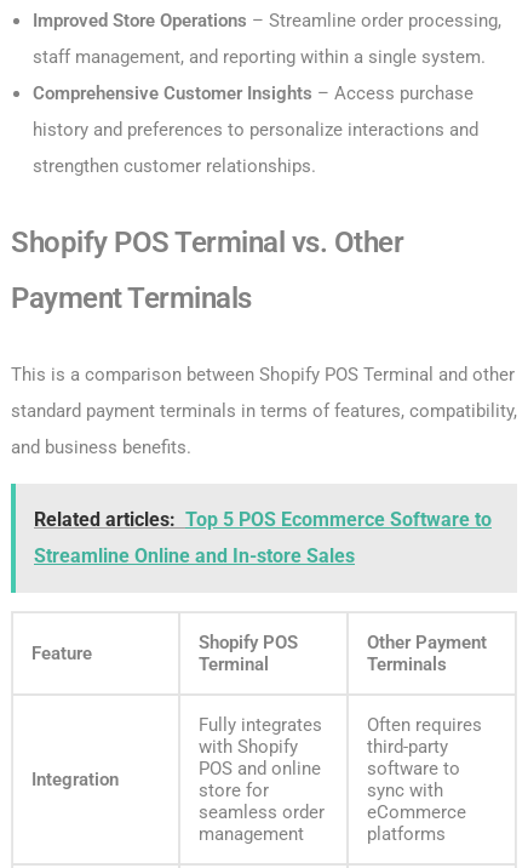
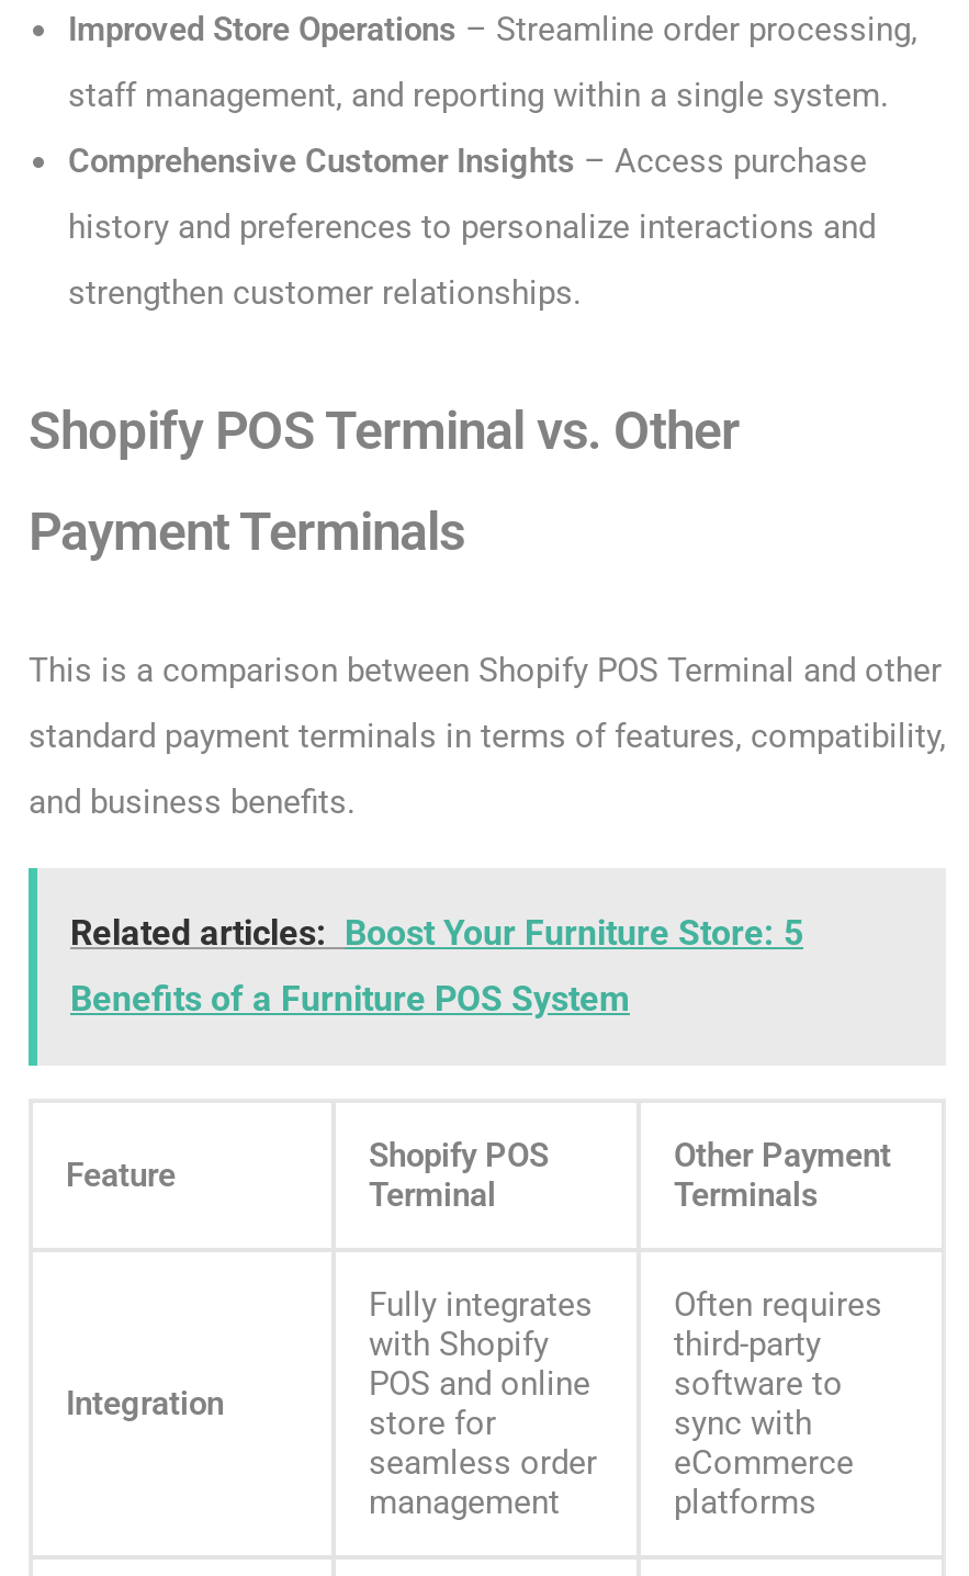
- Related articles: Top 5 POS Ecommerce Software to
+ Related articles: Boost Your Furniture Store: 5

- Streamline Online and In-store Sales
+ Benefits of a Furniture POS System
